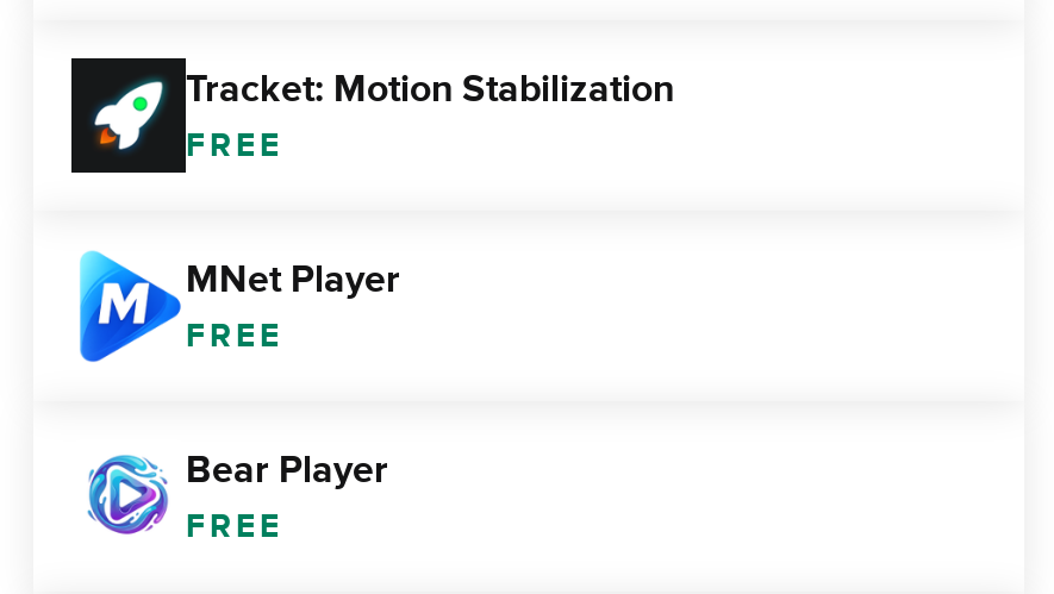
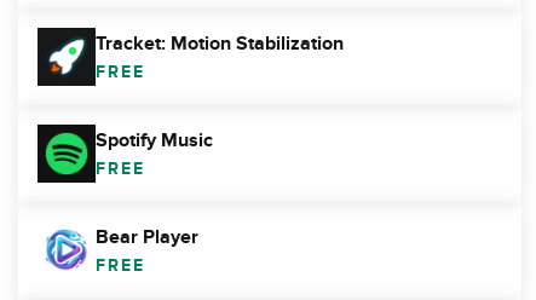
- [image]
- MNet Player
+ [image]
+ Spotify Music
